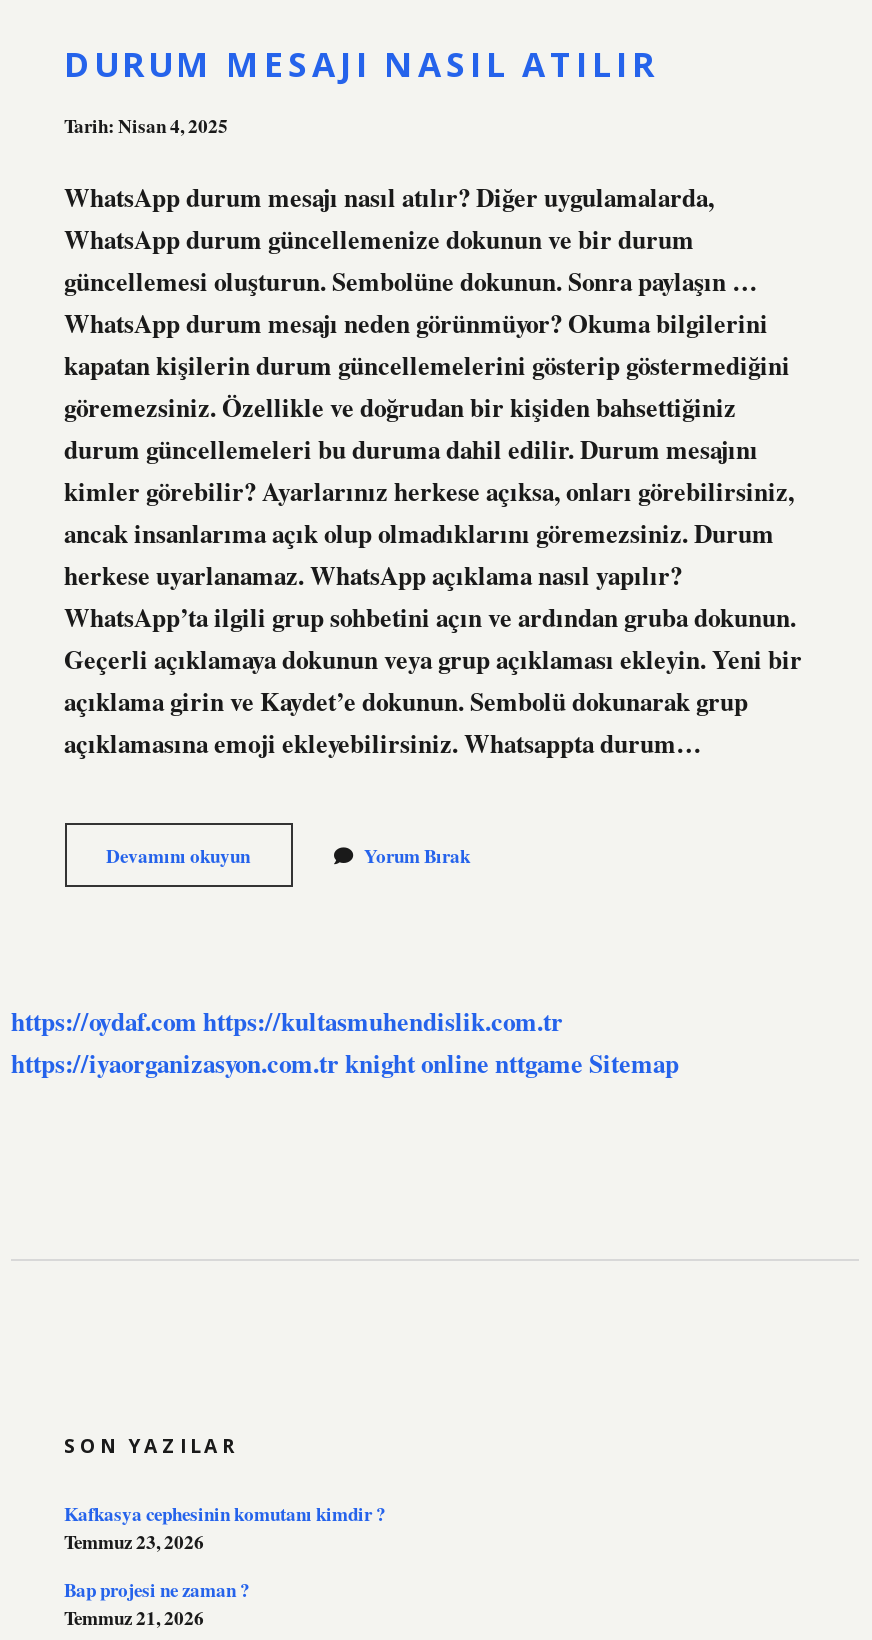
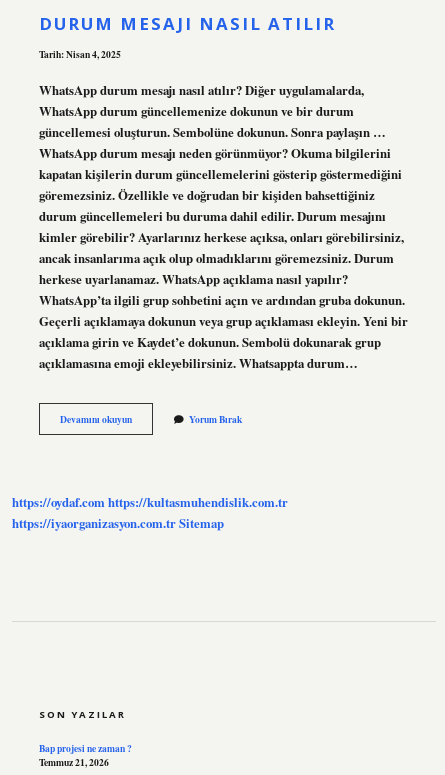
- https://iyaorganizasyon.com.tr knight online nttgame Sitemap
+ https://iyaorganizasyon.com.tr Sitemap

- Kafkasya cephesinin komutanı kimdir ?
- Temmuz 23, 2026
